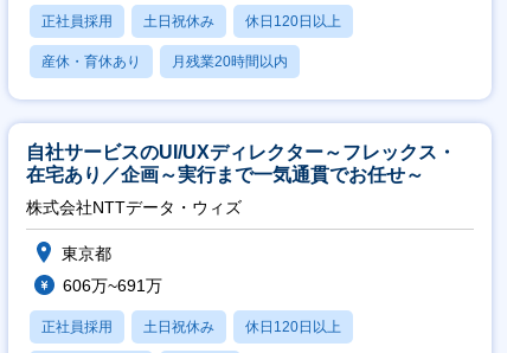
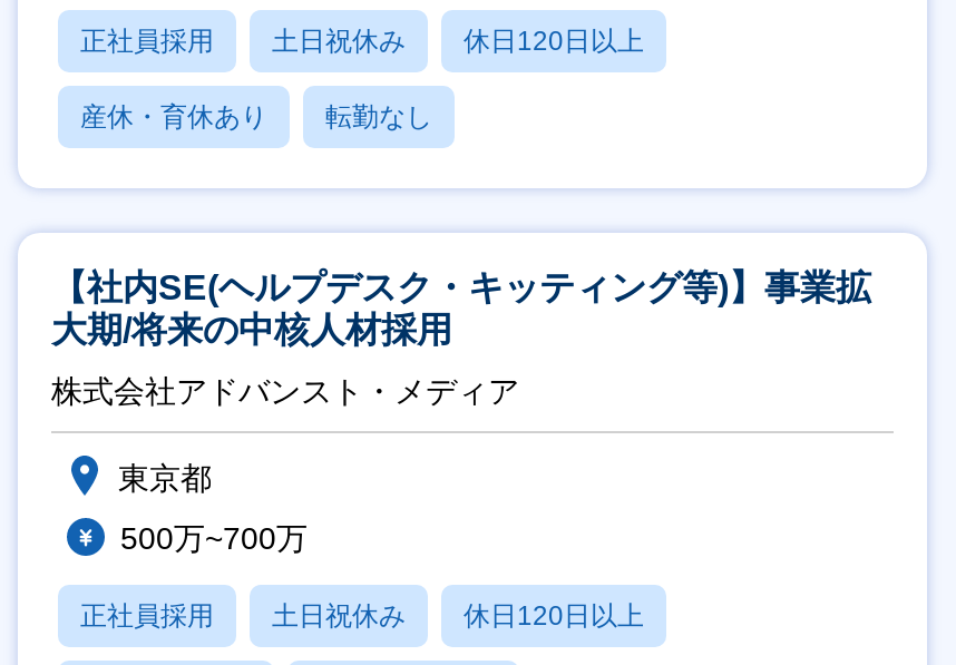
- 月残業20時間以内
+ 転勤なし

- 自社サービスのUI/UXディレクター～フレックス・
- 在宅あり／企画～実行まで一気通貫でお任せ～
+ 【社内SE(ヘルプデスク・キッティング等)】事業拡
+ 大期/将来の中核人材採用

- 株式会社NTTデータ・ウィズ
+ 株式会社アドバンスト・メディア

- 606万~691万
+ 500万~700万
